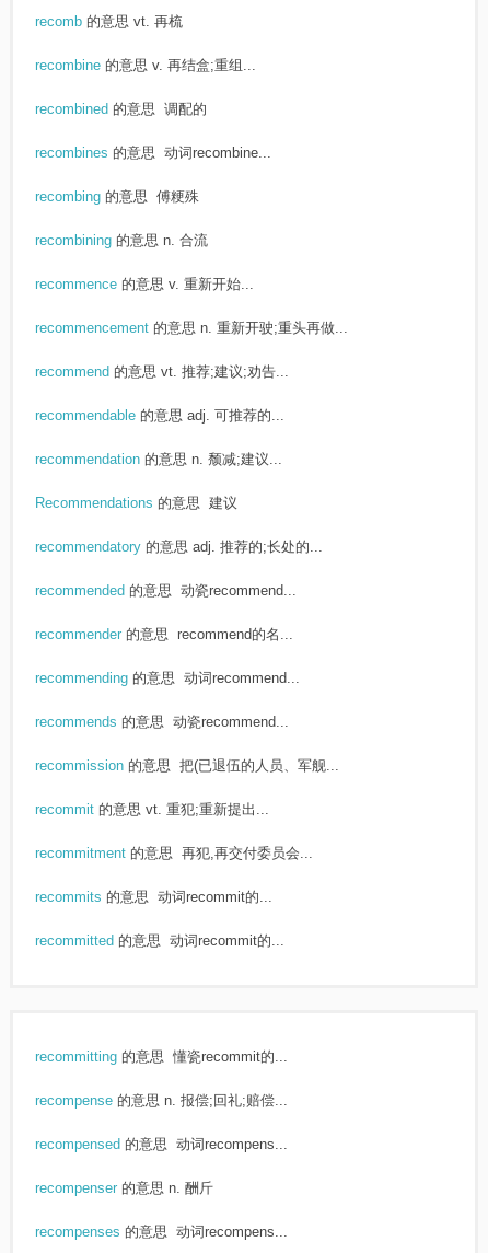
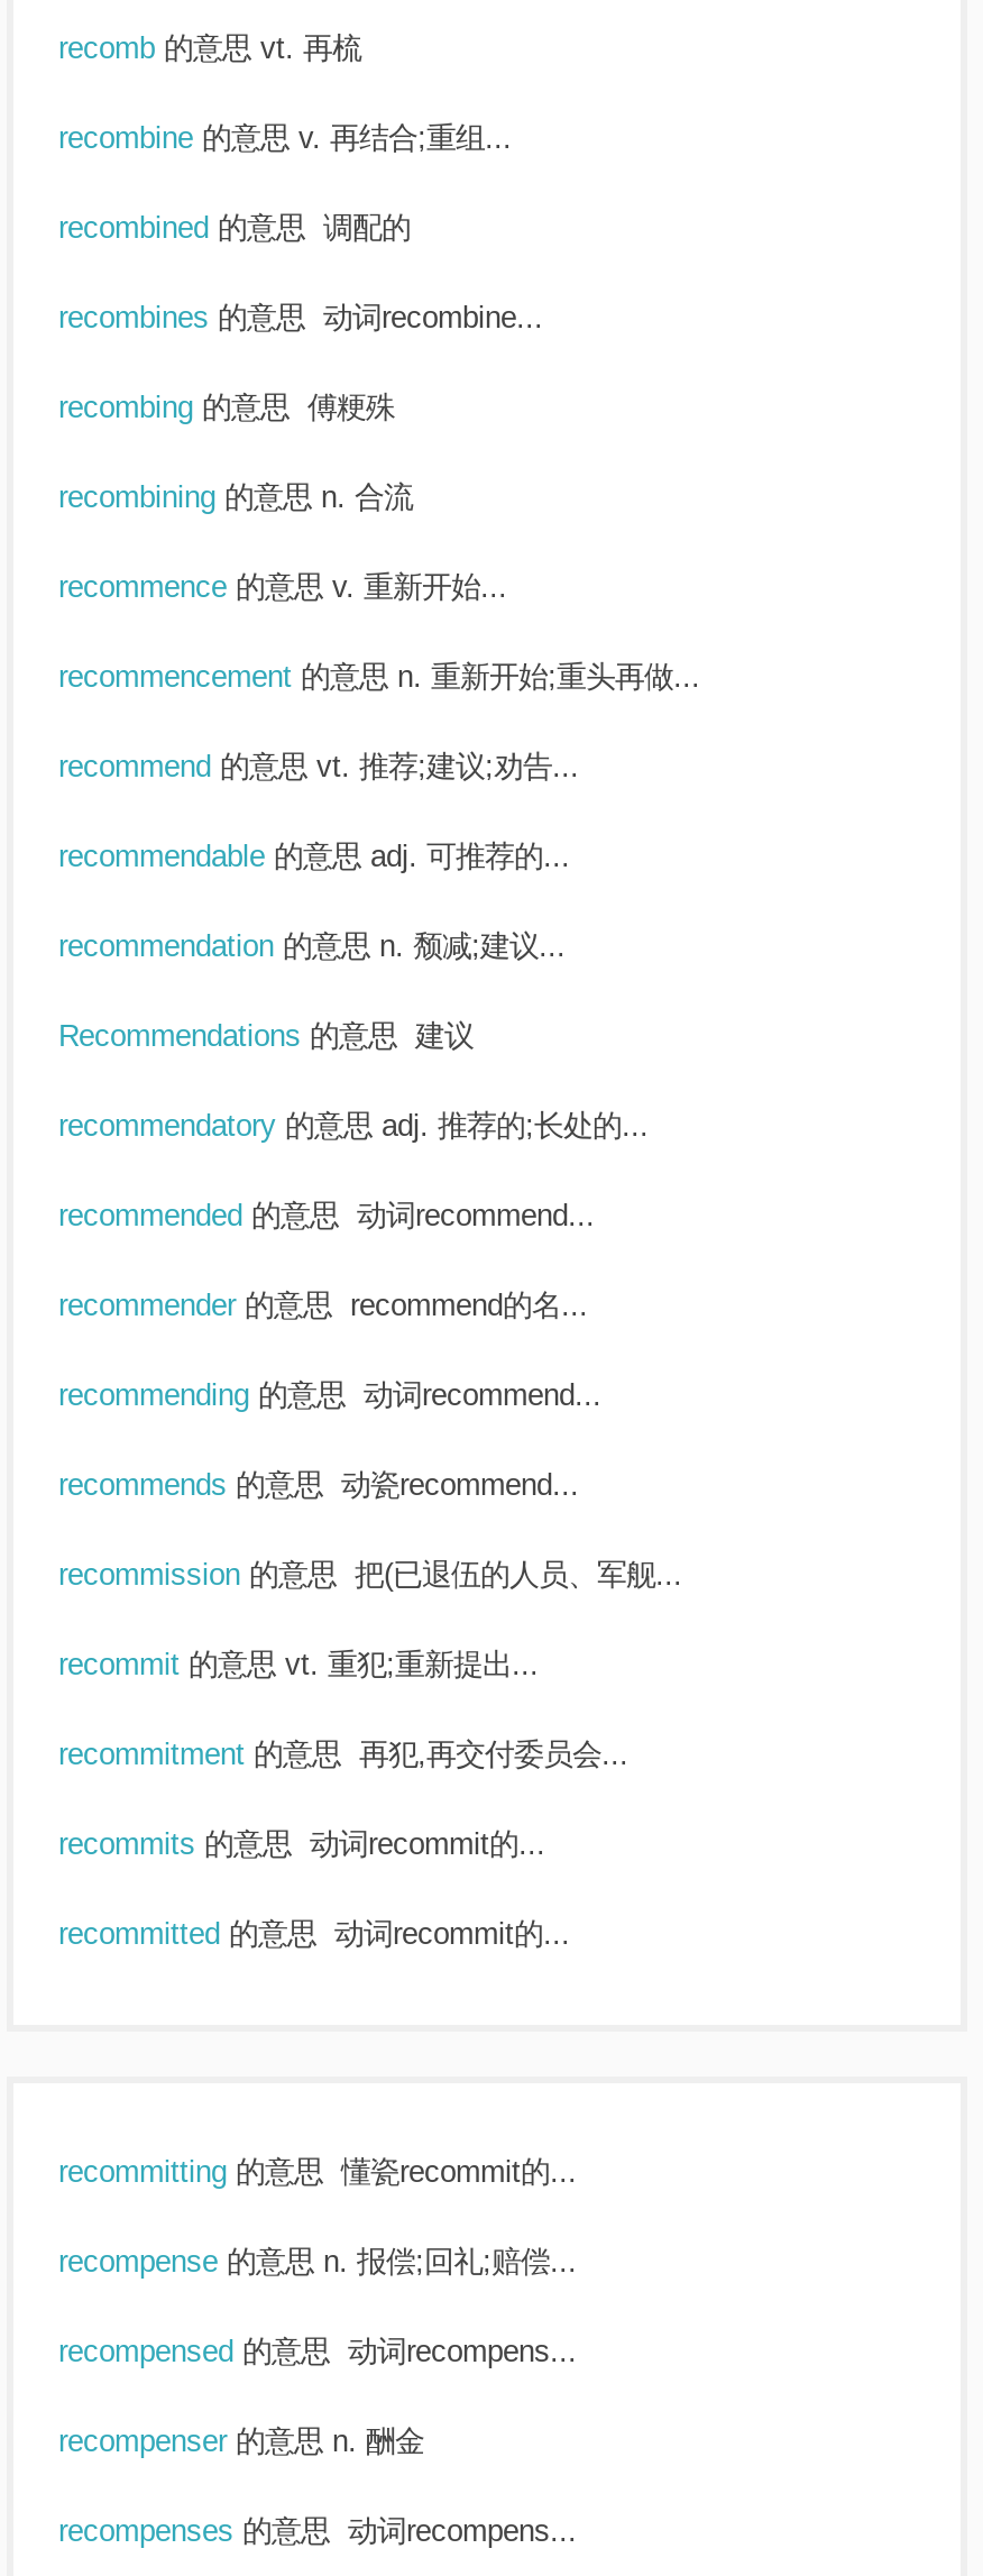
- recombine的意思 v. 再结盒;重组...
+ recombine的意思 v. 再结合;重组...

- recommencement的意思 n. 重新开驶;重头再做...
+ recommencement的意思 n. 重新开始;重头再做...

- recommended的意思 动瓷recommend...
+ recommended的意思 动词recommend...

- recompenser的意思 n. 酬斤
+ recompenser的意思 n. 酬金
